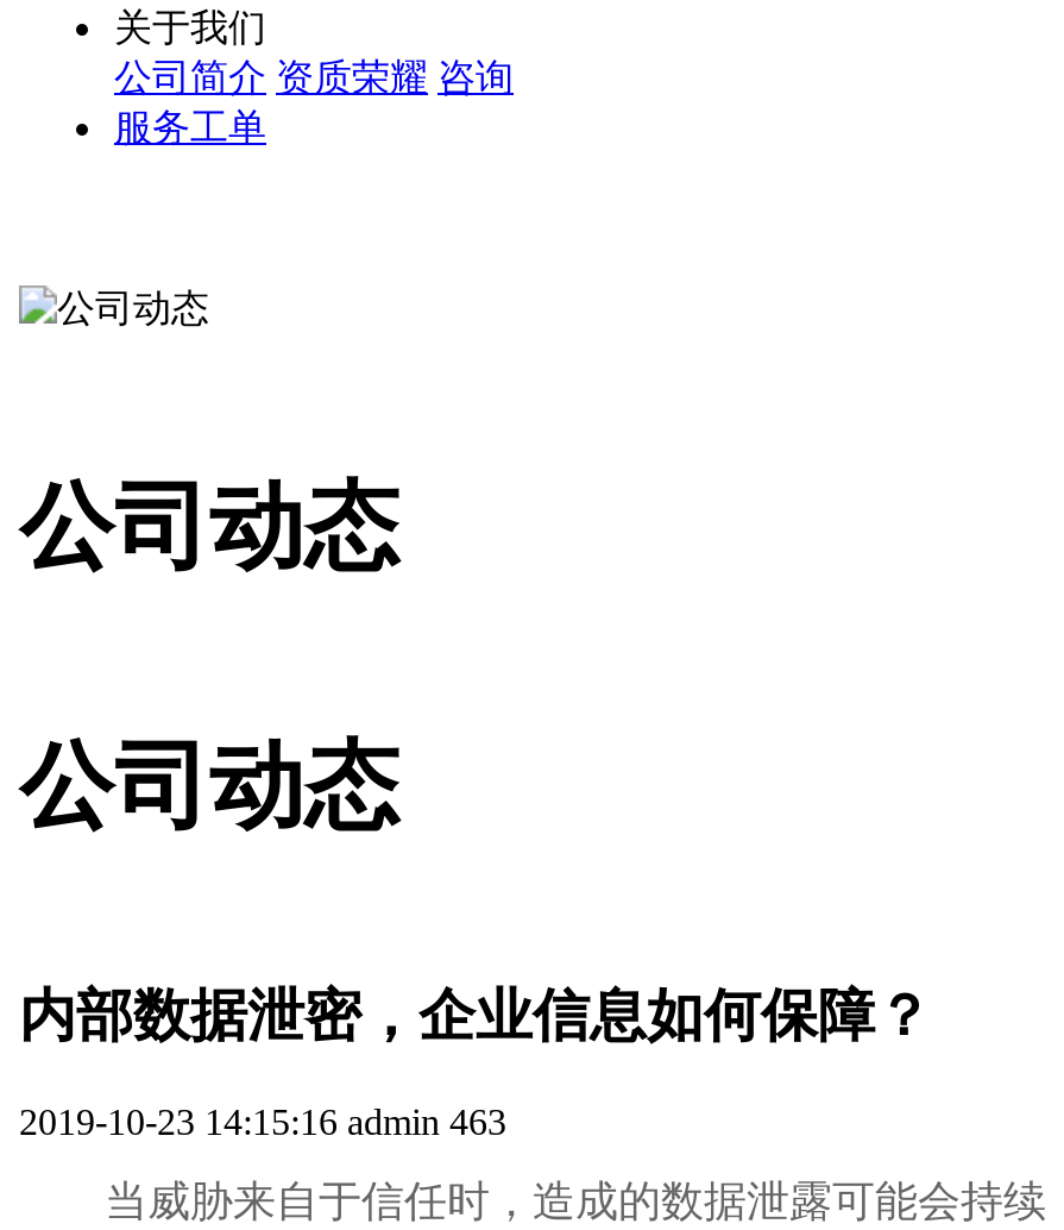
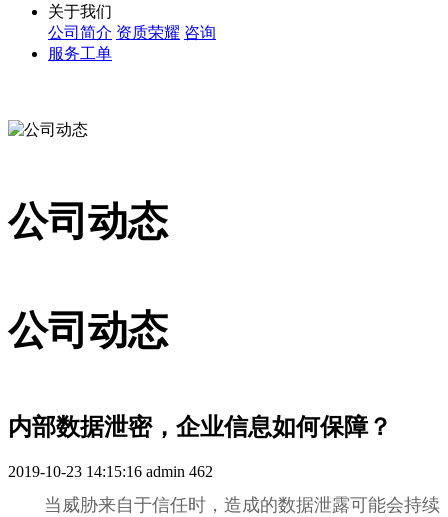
- 2019-10-23 14:15:16 admin 463
+ 2019-10-23 14:15:16 admin 462
